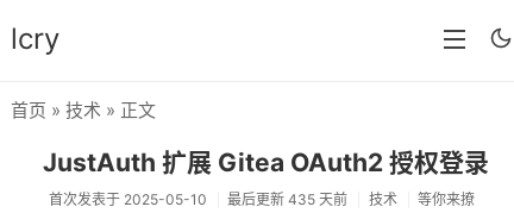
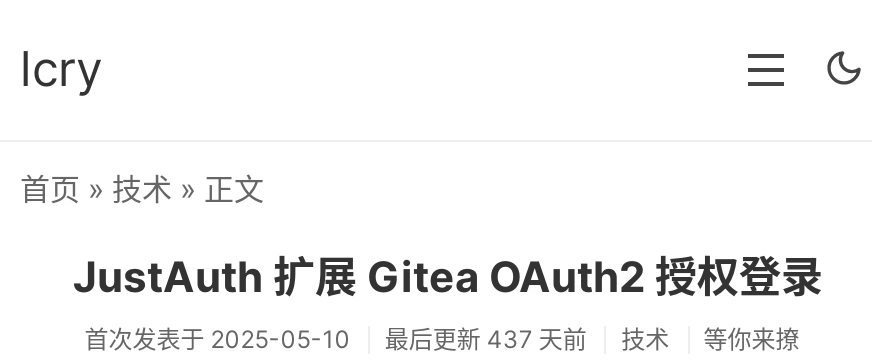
- 最后更新 435 天前
+ 最后更新 437 天前
